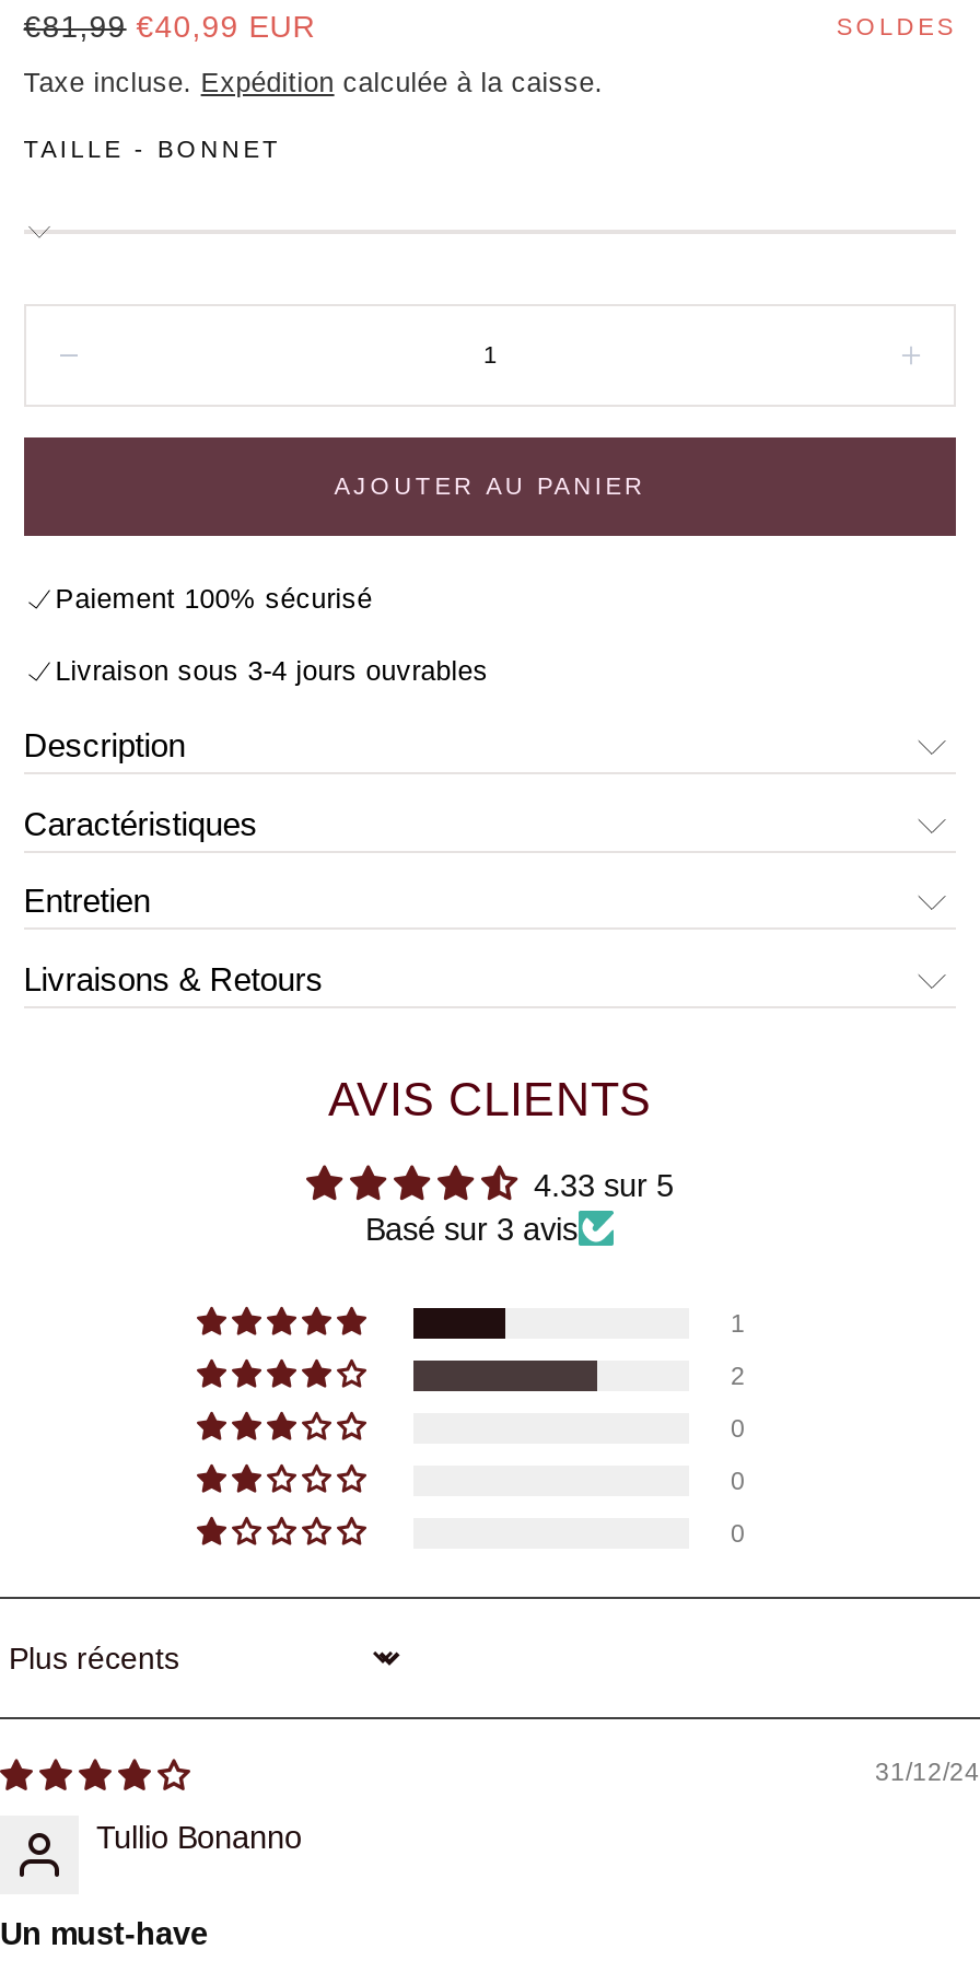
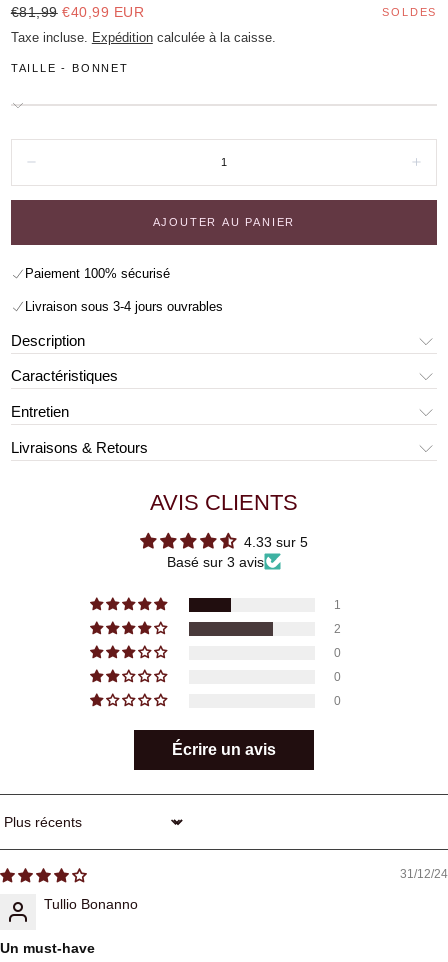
+ Écrire un avis
